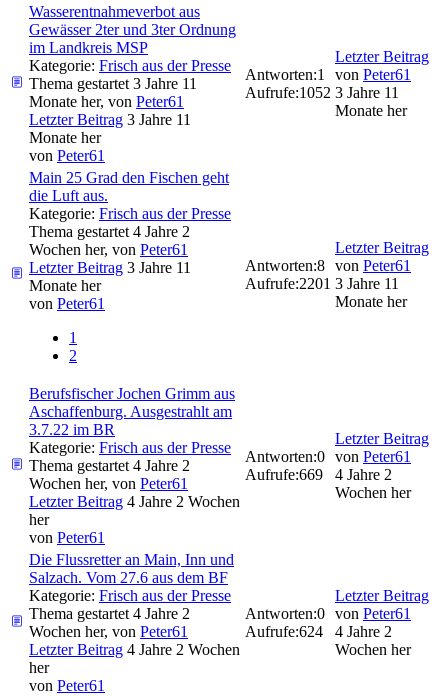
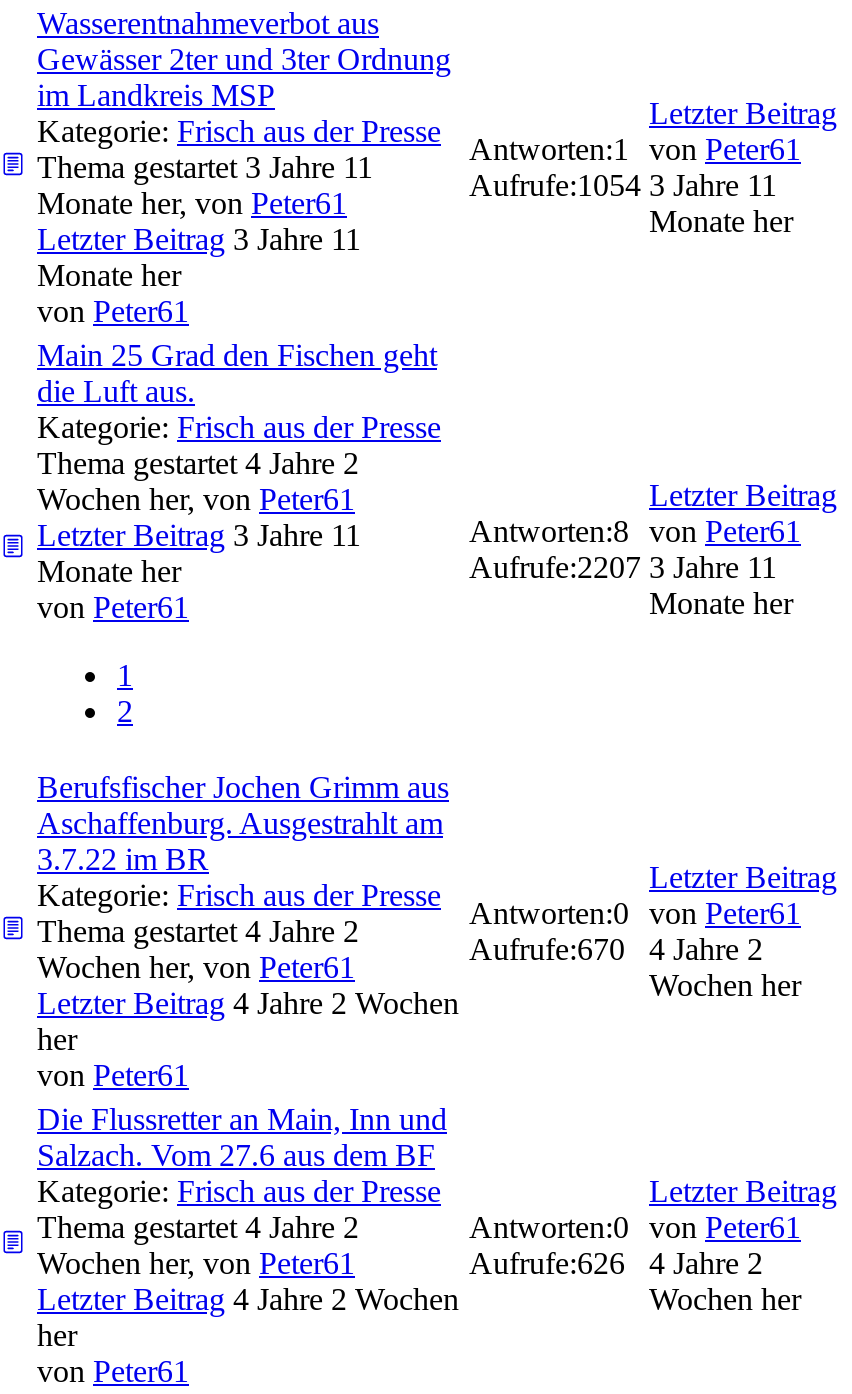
- Aufrufe:1052 3 Jahre 11
+ Aufrufe:1054 3 Jahre 11

- Aufrufe:2201 3 Jahre 11
+ Aufrufe:2207 3 Jahre 11

- Aufrufe:669 4 Jahre 2
+ Aufrufe:670 4 Jahre 2

- Aufrufe:624 4 Jahre 2
+ Aufrufe:626 4 Jahre 2
